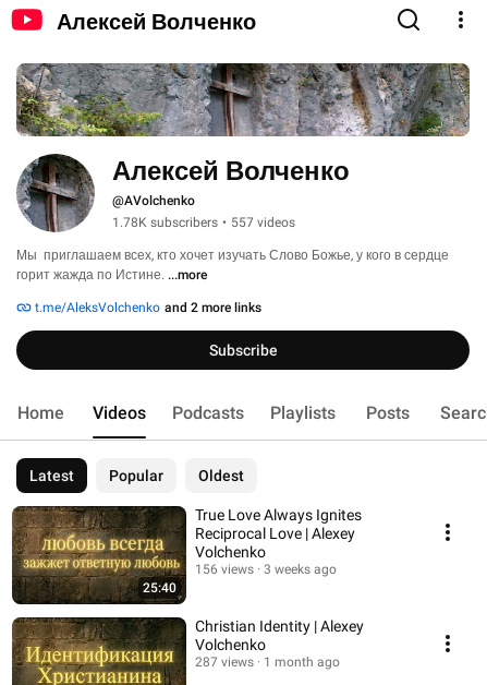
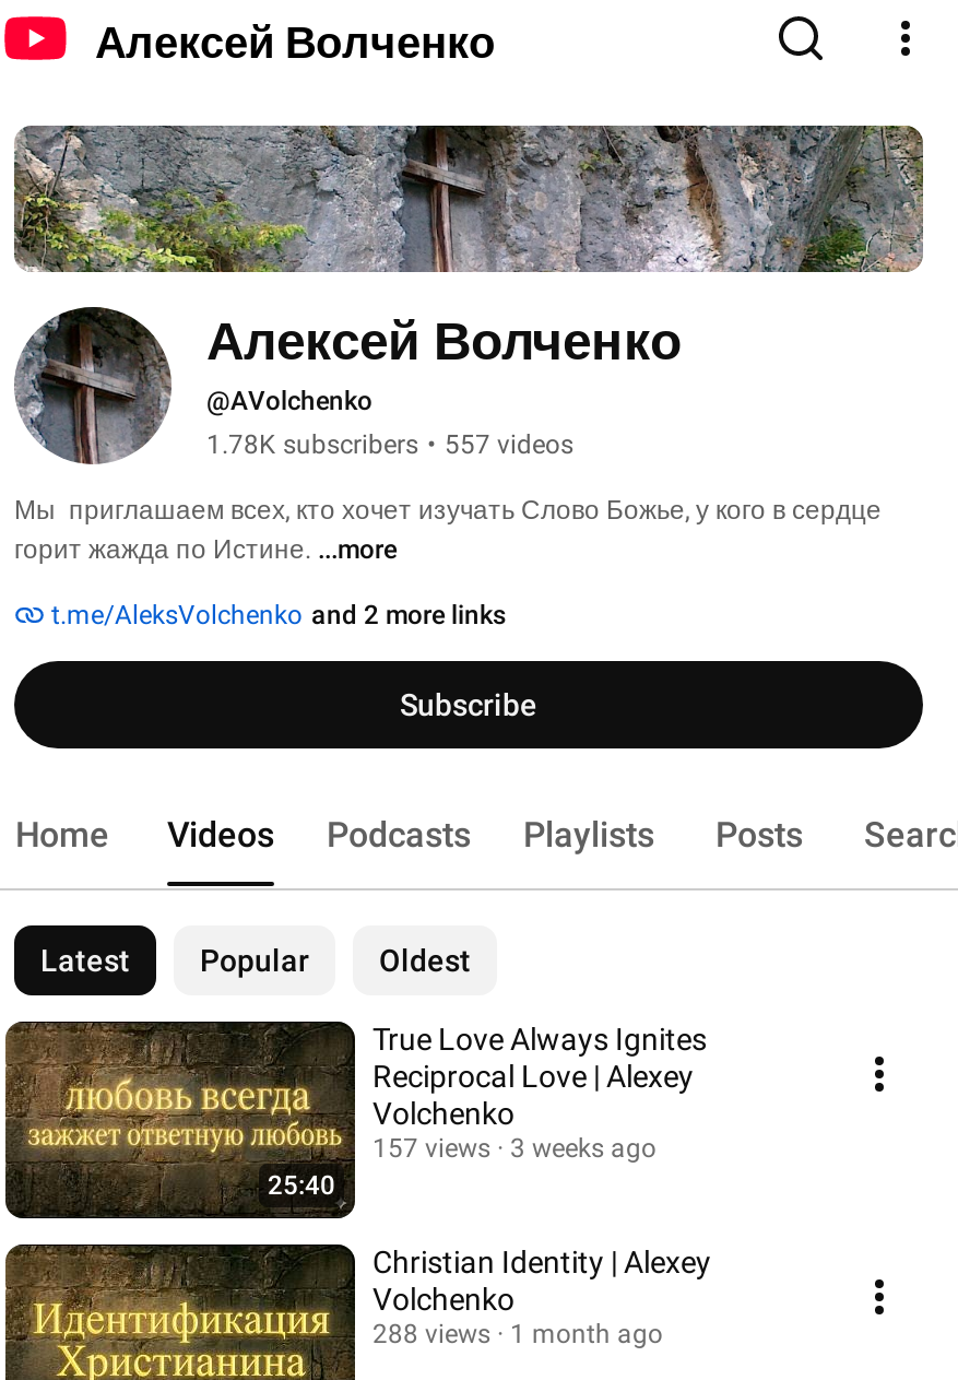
- 156 views 3 weeks ago
+ 157 views 3 weeks ago

- 287 views 1 month ago
+ 288 views 1 month ago
